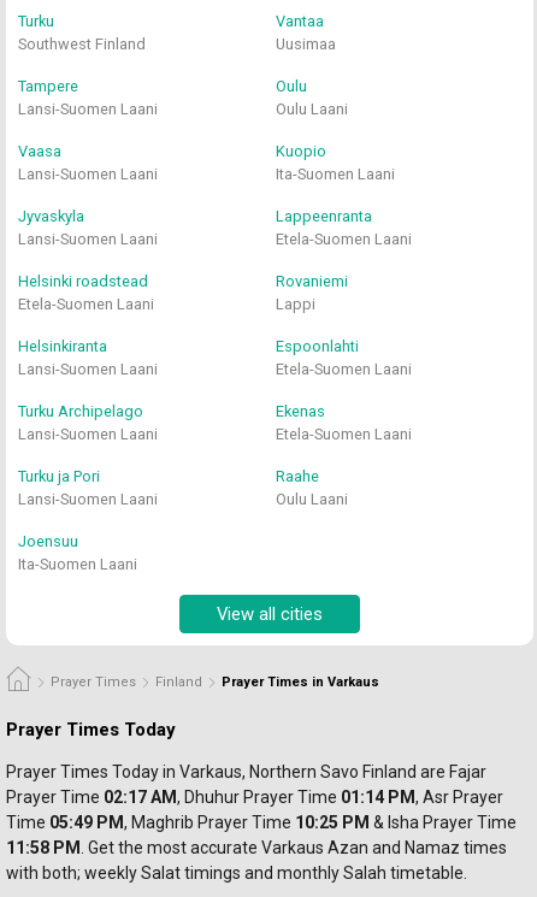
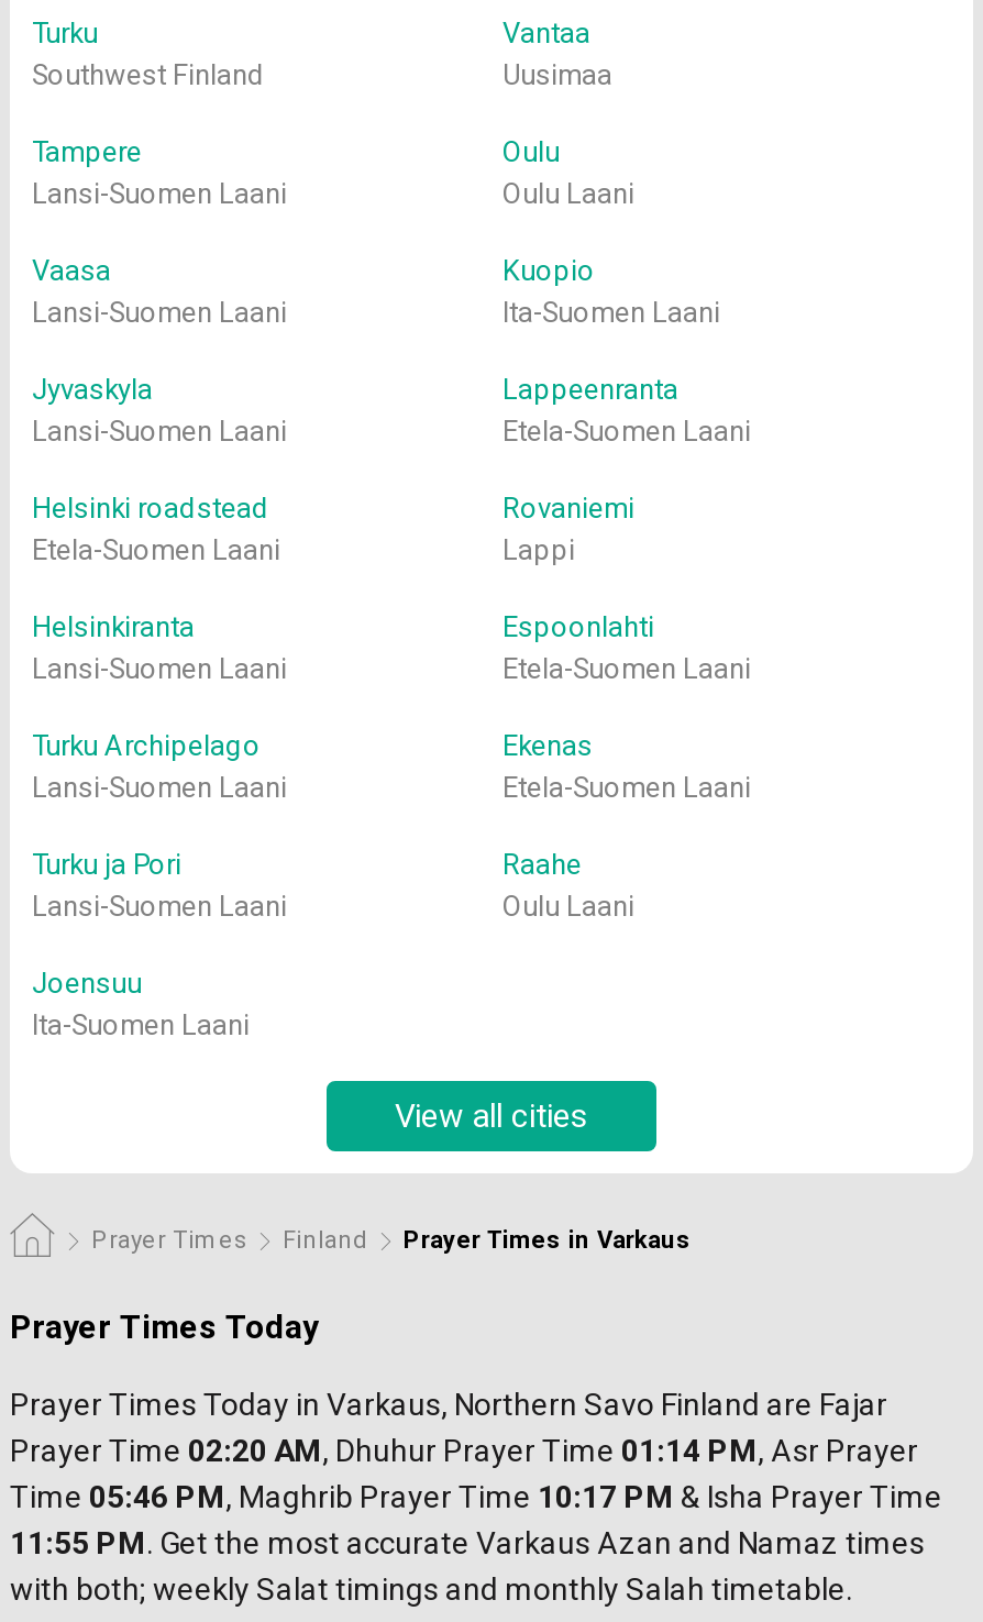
- Prayer Time 02:17 AM, Dhuhur Prayer Time 01:14 PM, Asr
+ Prayer Time 02:20 AM, Dhuhur Prayer Time 01:14 PM, Asr

- Time 05:49 PM, Maghrib Prayer Time 10:25 PM
+ Time 05:46 PM, Maghrib Prayer Time 10:17 PM

- 11:58 PM. Get the most accurate Varkaus Azan and Namaz times
+ 11:55 PM. Get the most accurate Varkaus Azan and Namaz times
